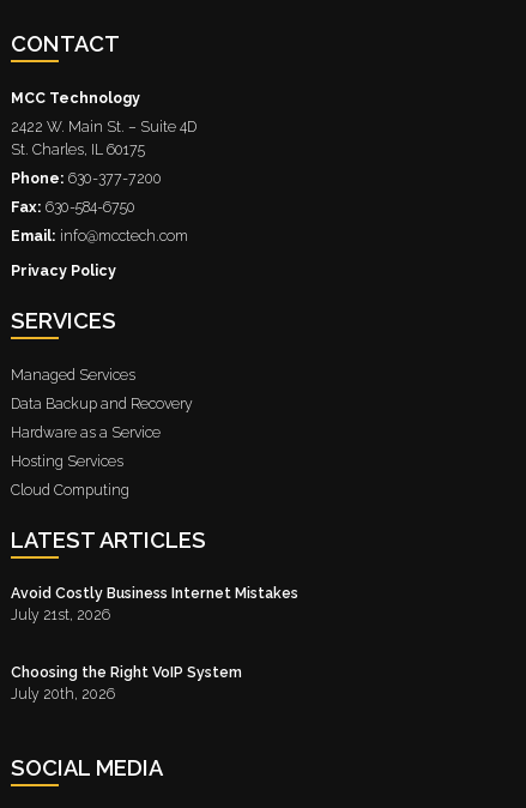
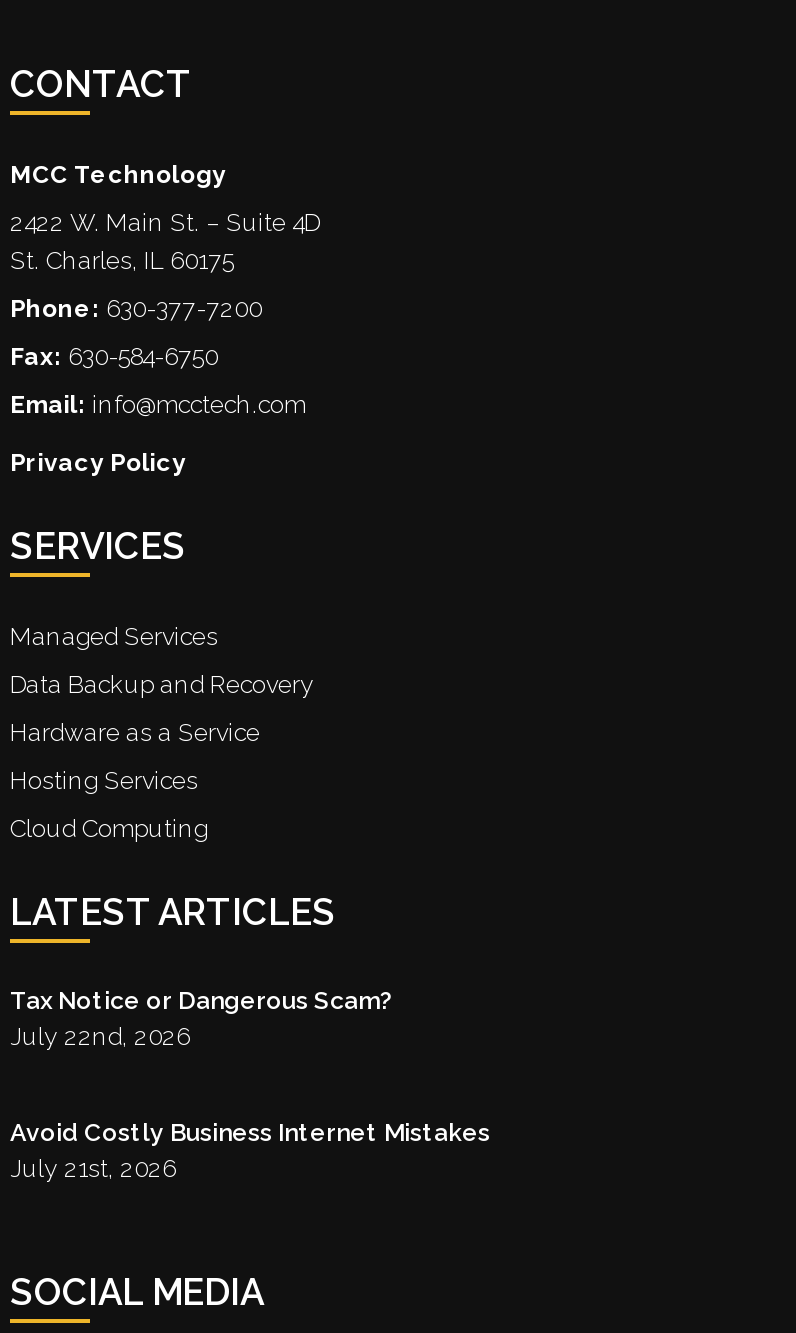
+ Tax Notice or Dangerous Scam?
+ July 22nd, 2026

moved down: Avoid Costly Business Internet Mistakes | July 21st, 2026

- Choosing the Right VoIP System
- July 20th, 2026
